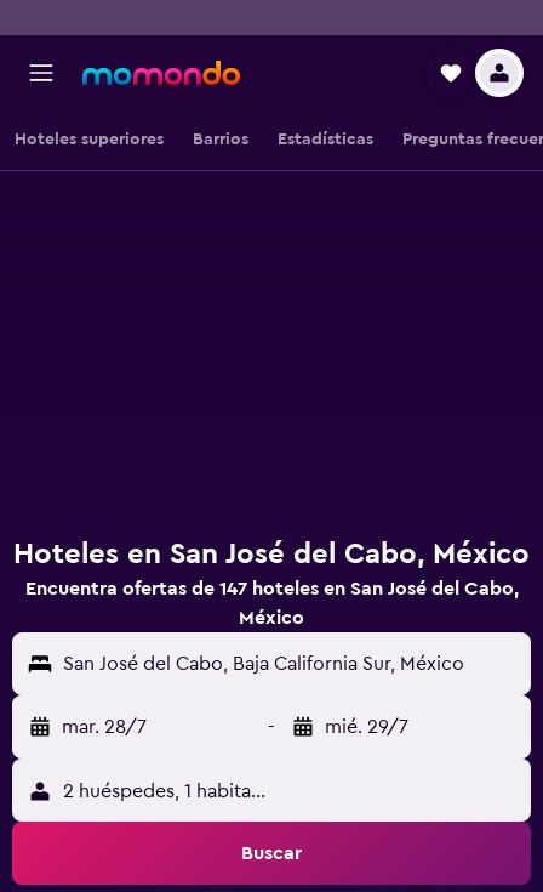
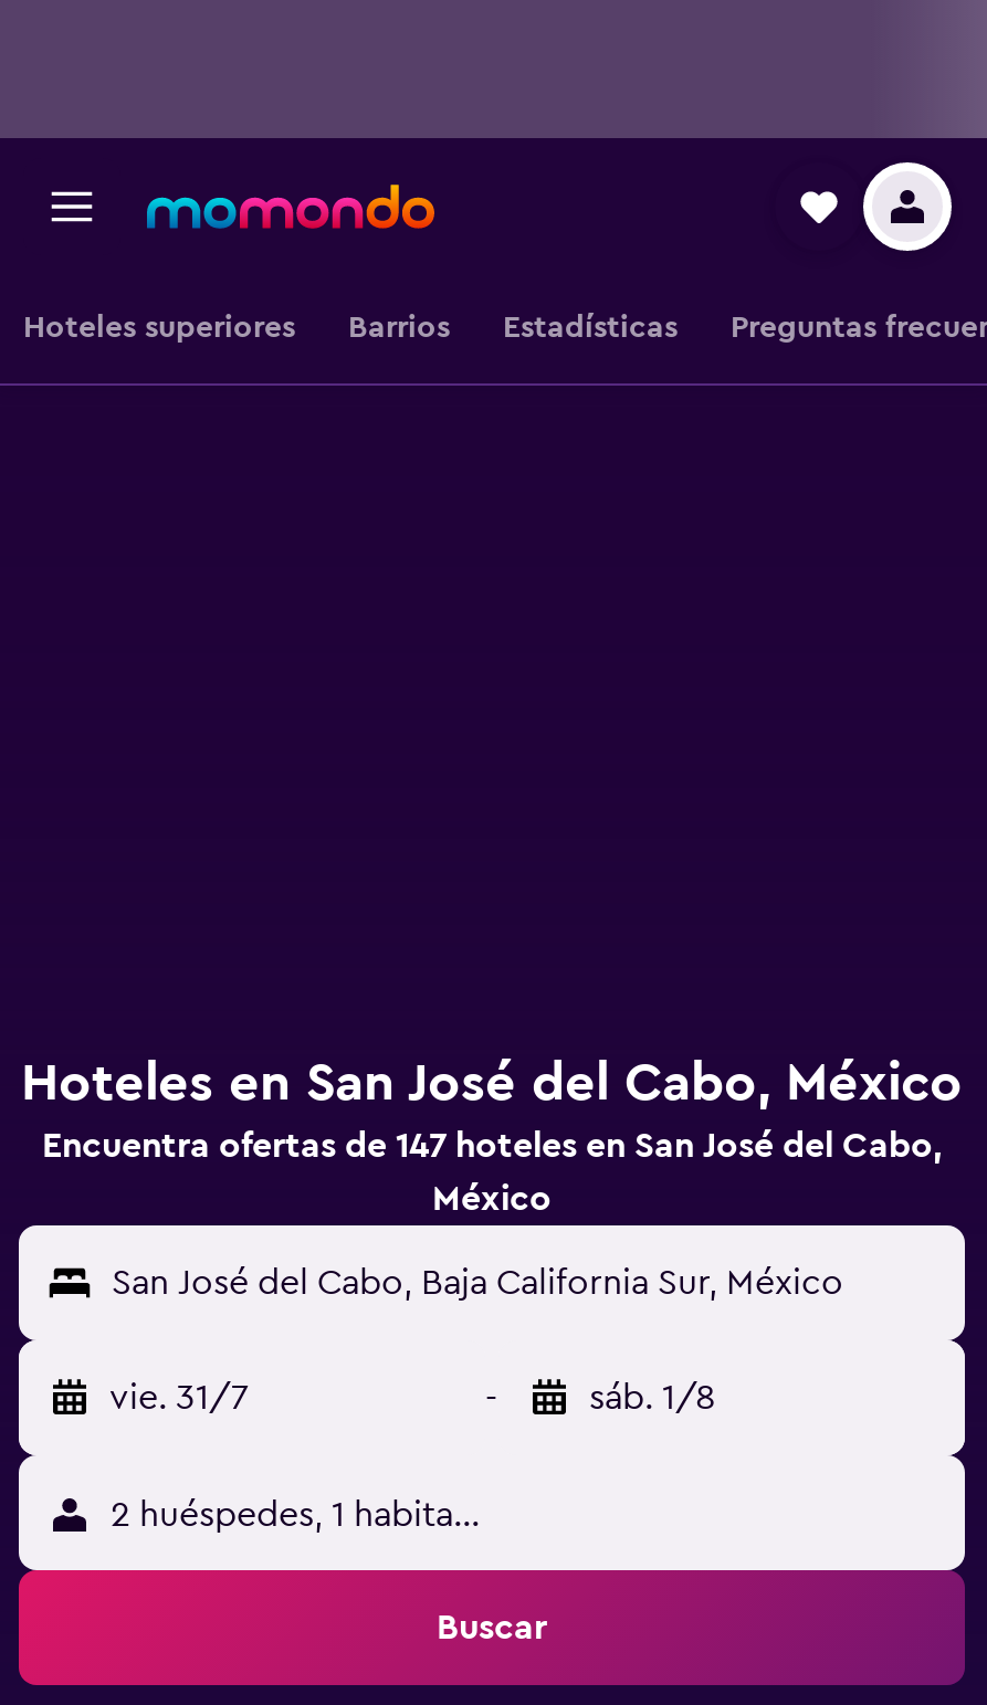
- mar. 28/7
+ vie. 31/7

- mié. 29/7
+ sáb. 1/8
